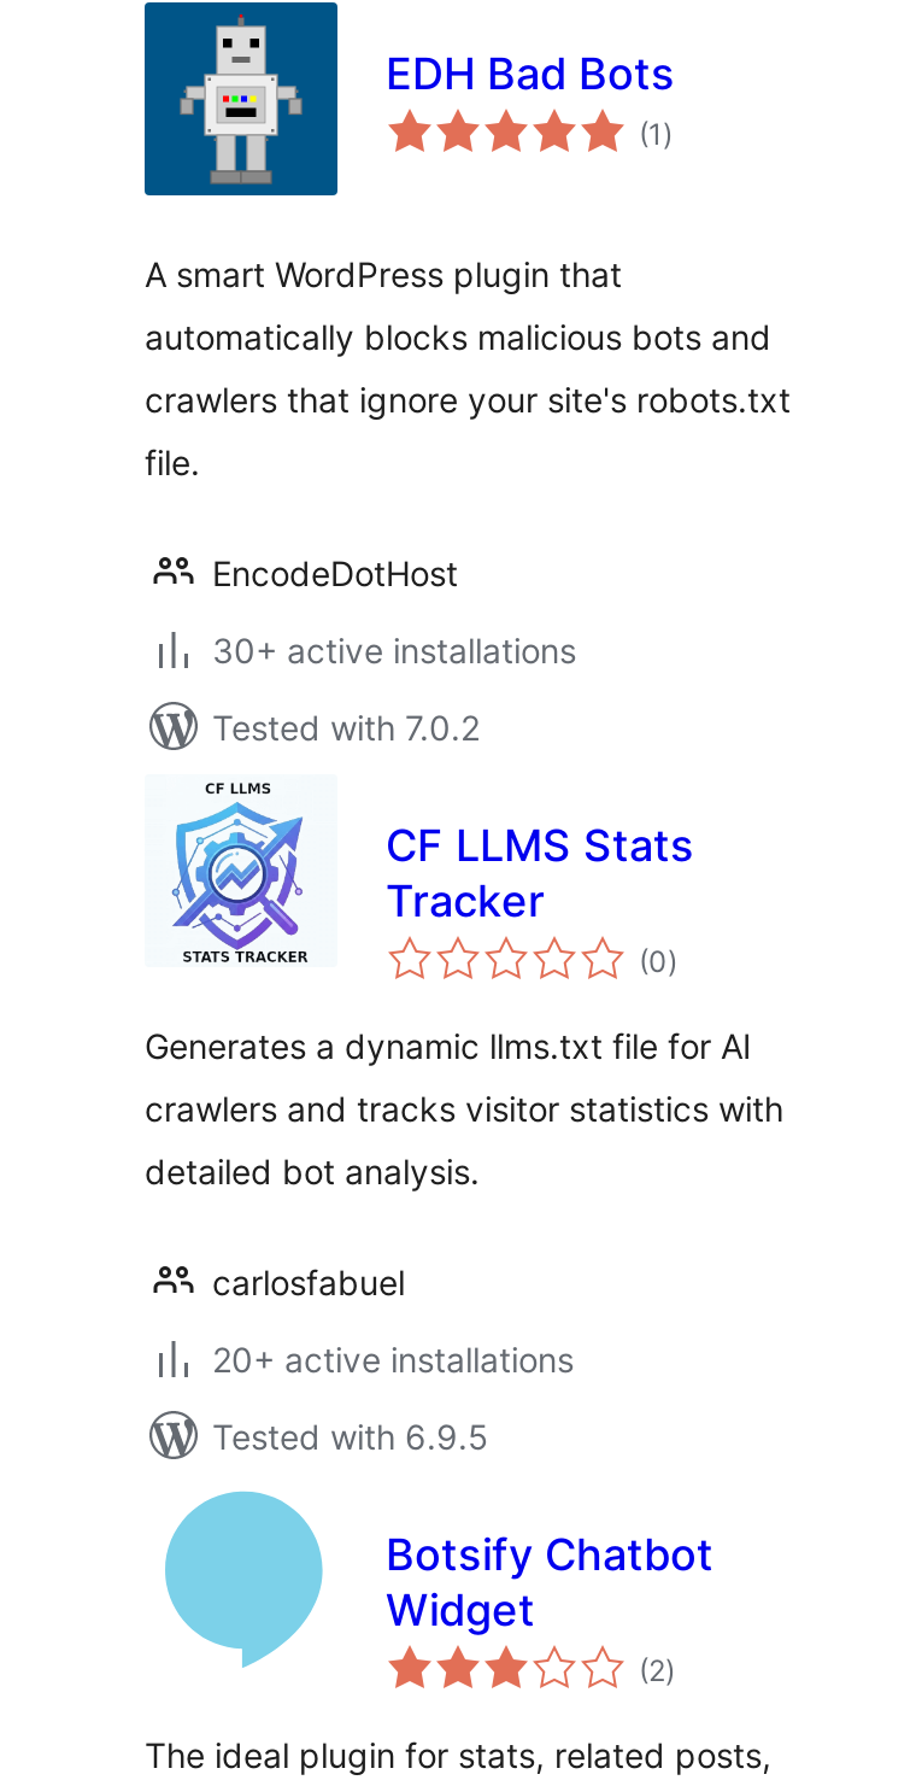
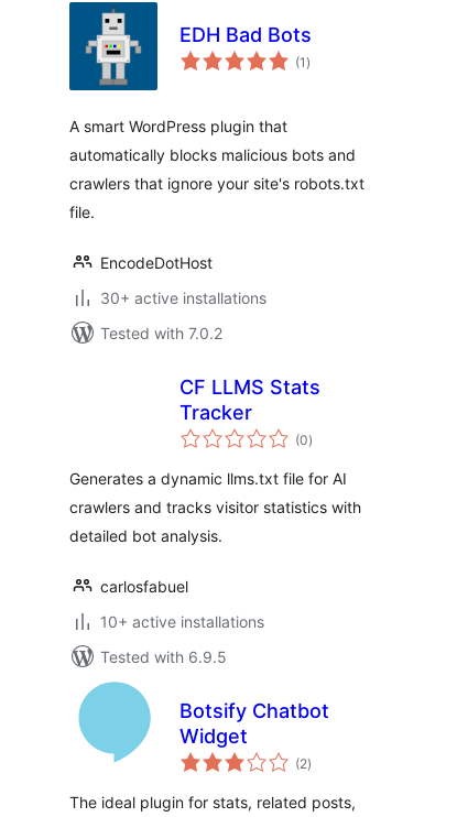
- [image]

- 20+ active installations
+ 10+ active installations
